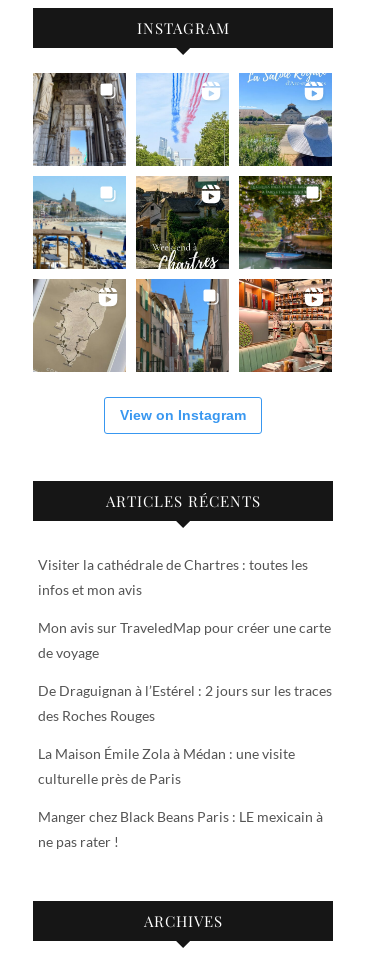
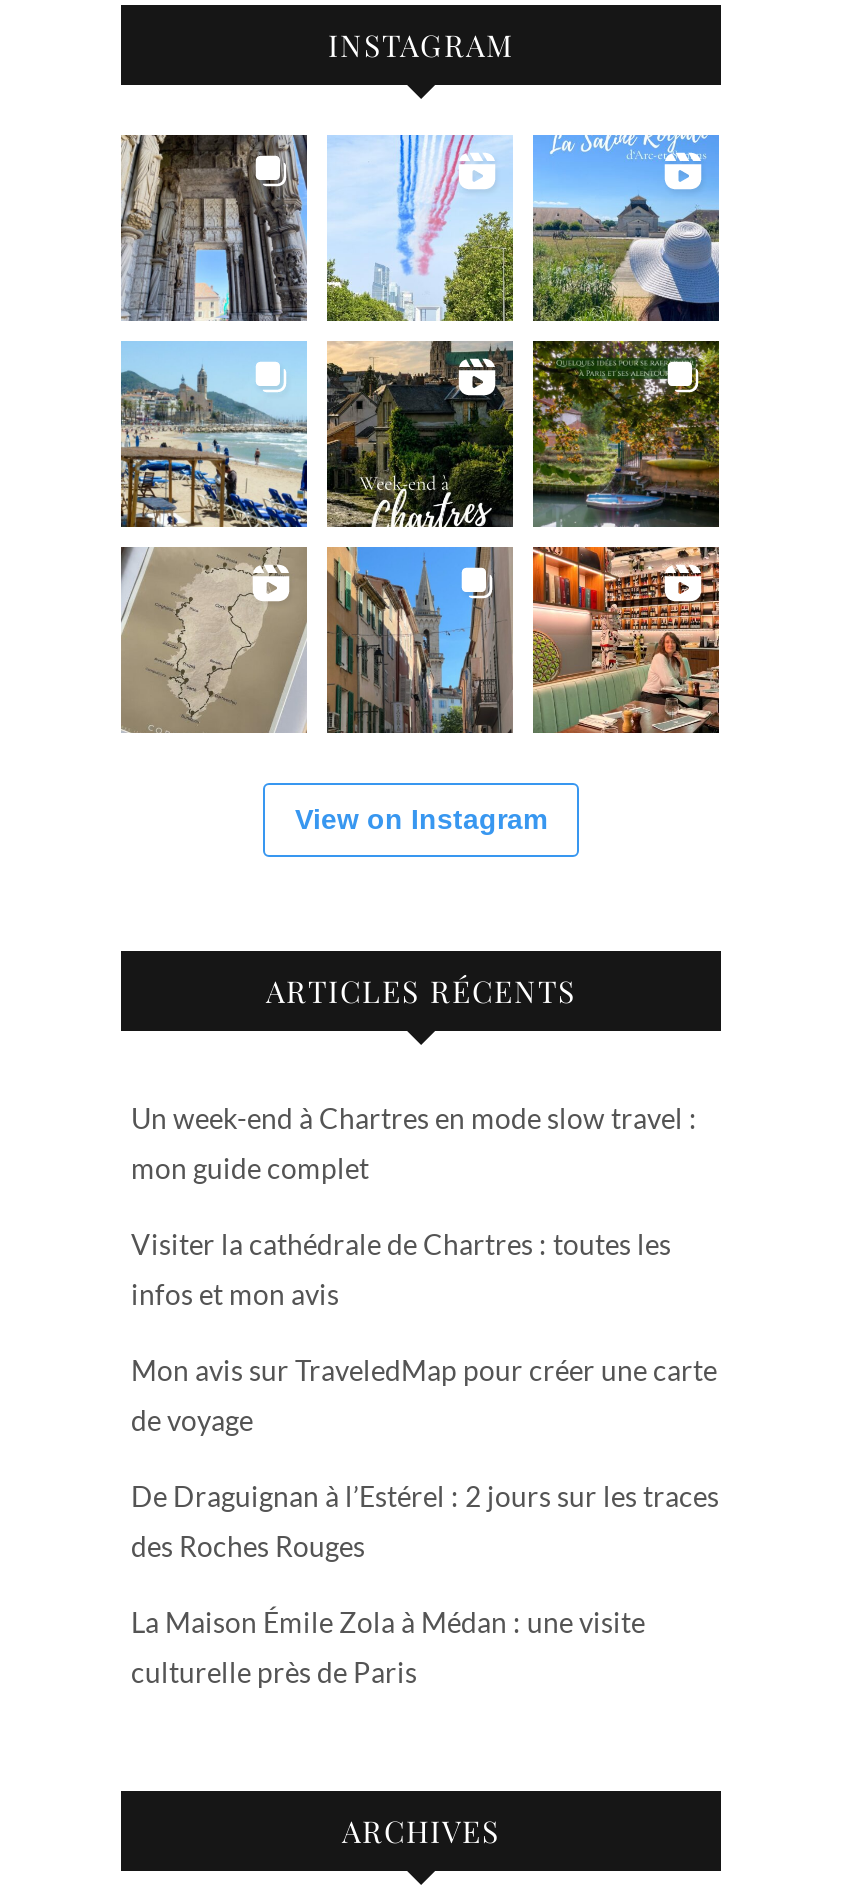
+ Un week-end à Chartres en mode slow travel :
+ mon guide complet

moved down: Visiter la cathédrale de Chartres : toutes les | infos et mon avis | Mon avis sur TraveledMap pour créer une carte | de voyage | De Draguignan à l’Estérel : 2 jours sur les traces | des Roches Rouges | La Maison Émile Zola à Médan : une visite | culturelle près de Paris

- Manger chez Black Beans Paris : LE mexicain à
- ne pas rater !
